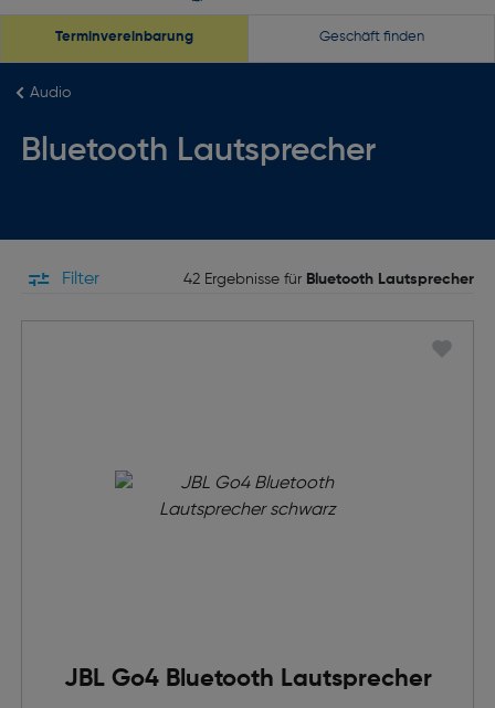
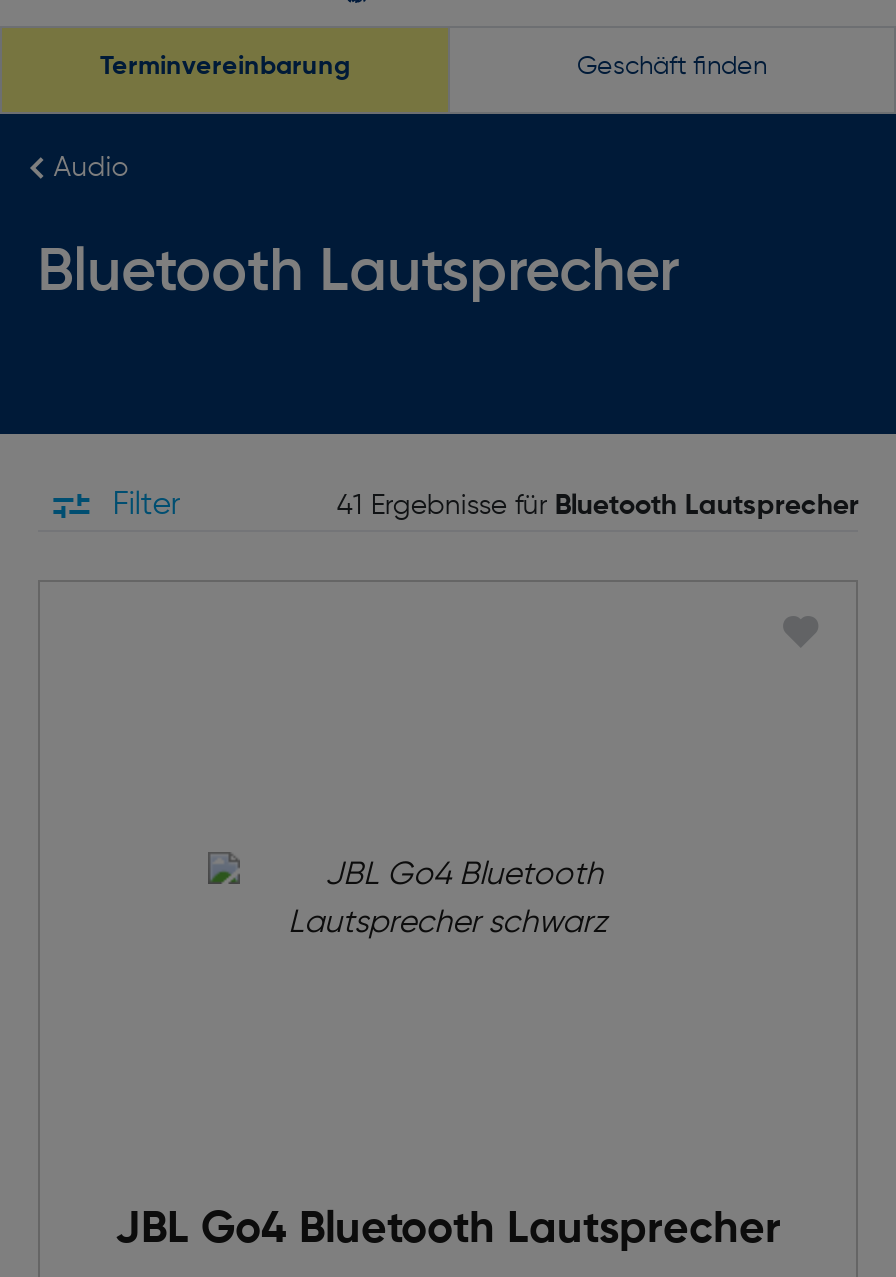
- 42 Ergebnisse für Bluetooth Lautsprecher
+ 41 Ergebnisse für Bluetooth Lautsprecher
